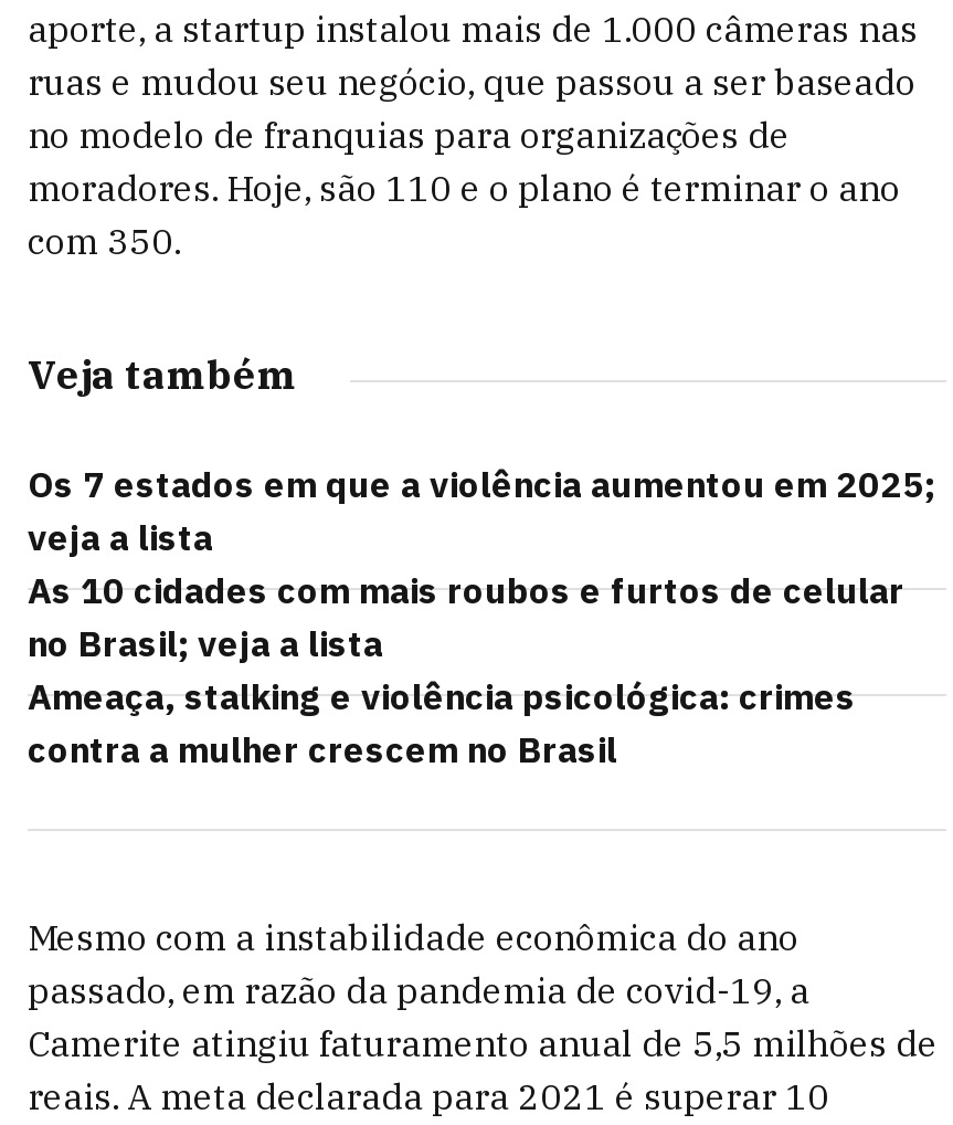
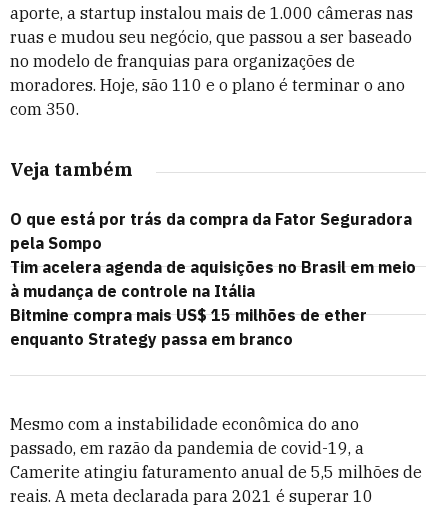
- Os 7 estados em que a violência aumentou em 2025;
- veja a lista
- As 10 cidades com mais roubos e furtos de celular
- no Brasil; veja a lista
- Ameaça, stalking e violência psicológica: crimes
- contra a mulher crescem no Brasil
+ O que está por trás da compra da Fator Seguradora
+ pela Sompo
+ Tim acelera agenda de aquisições no Brasil em meio
+ à mudança de controle na Itália
+ Bitmine compra mais US$ 15 milhões de ether
+ enquanto Strategy passa em branco
